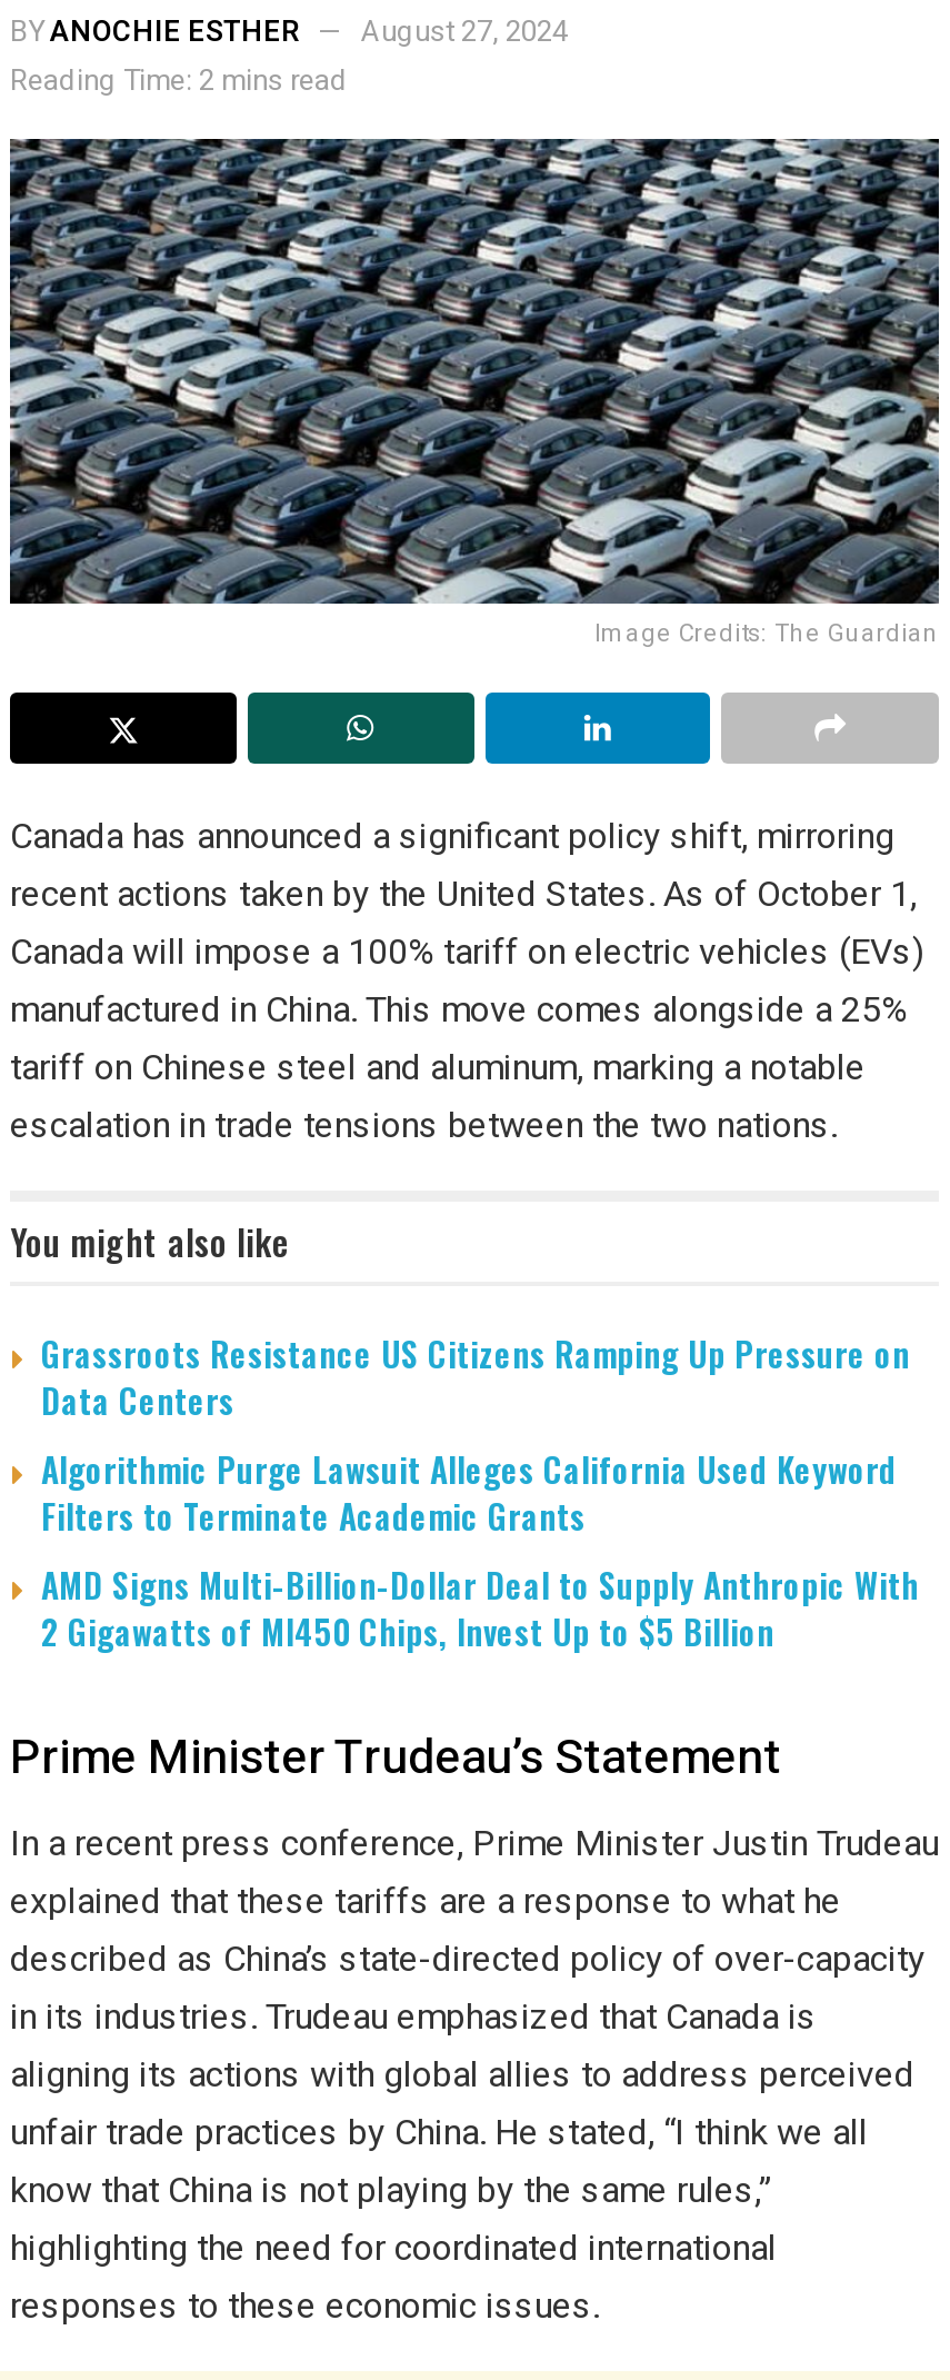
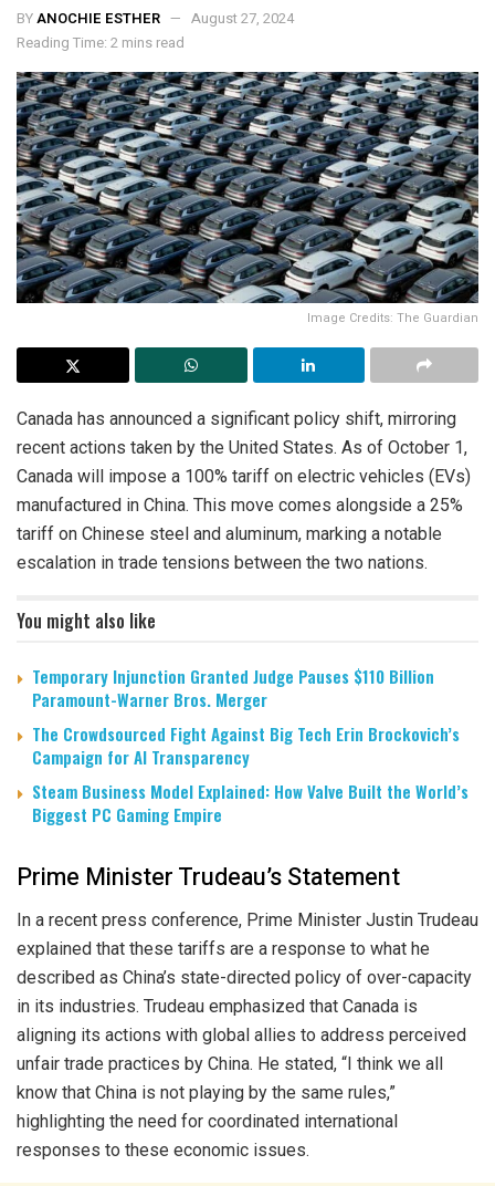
- Grassroots Resistance US Citizens Ramping Up Pressure on
- Data Centers
- Algorithmic Purge Lawsuit Alleges California Used Keyword
- Filters to Terminate Academic Grants
- AMD Signs Multi-Billion-Dollar Deal to Supply Anthropic With
- 2 Gigawatts of MI450 Chips, Invest Up to $5 Billion
+ Temporary Injunction Granted Judge Pauses $110 Billion
+ Paramount-Warner Bros. Merger
+ The Crowdsourced Fight Against Big Tech Erin Brockovich’s
+ Campaign for AI Transparency
+ Steam Business Model Explained: How Valve Built the World’s
+ Biggest PC Gaming Empire
